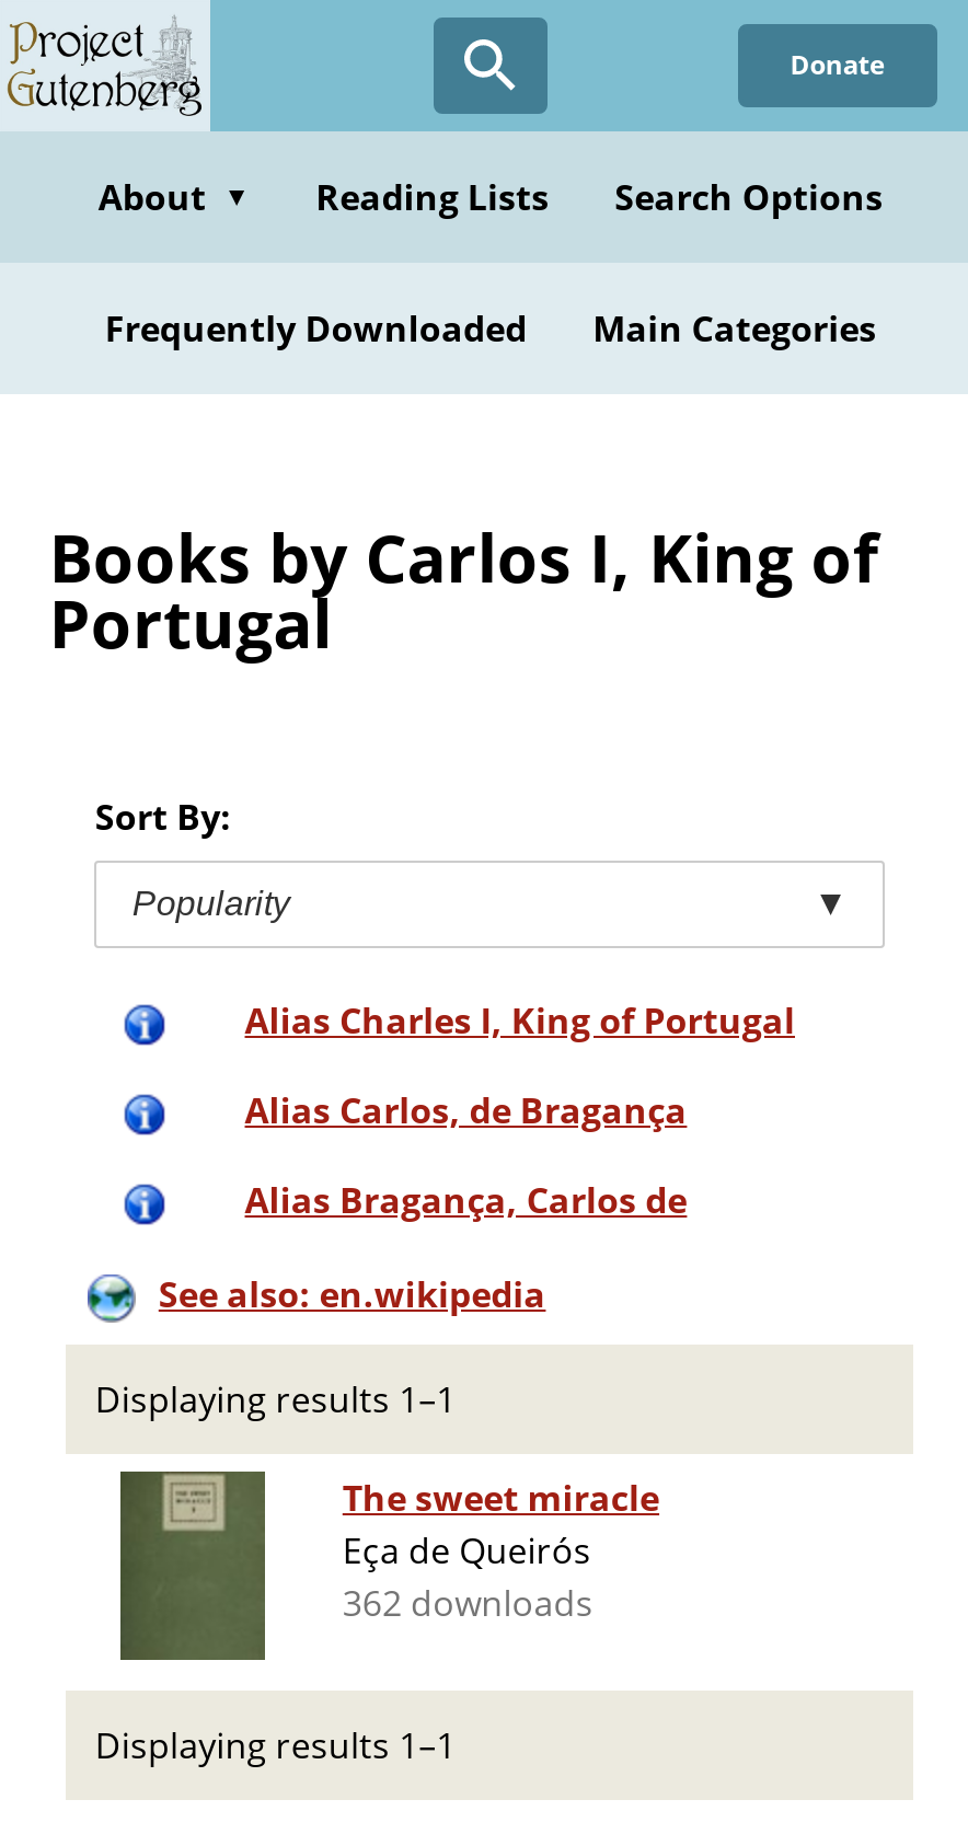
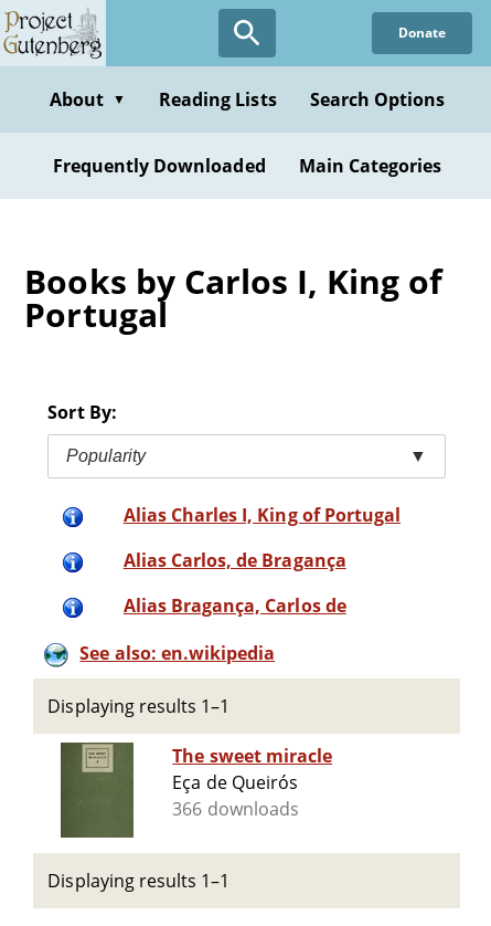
- 362 downloads
+ 366 downloads
